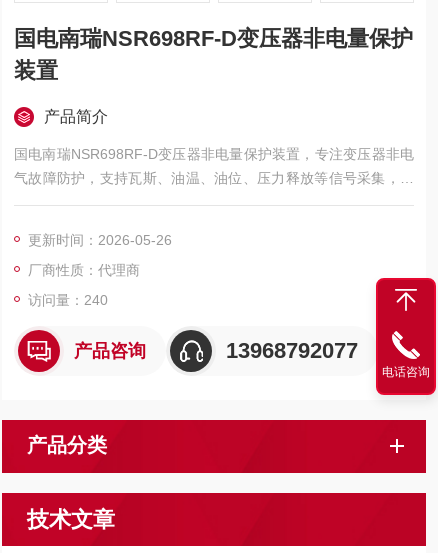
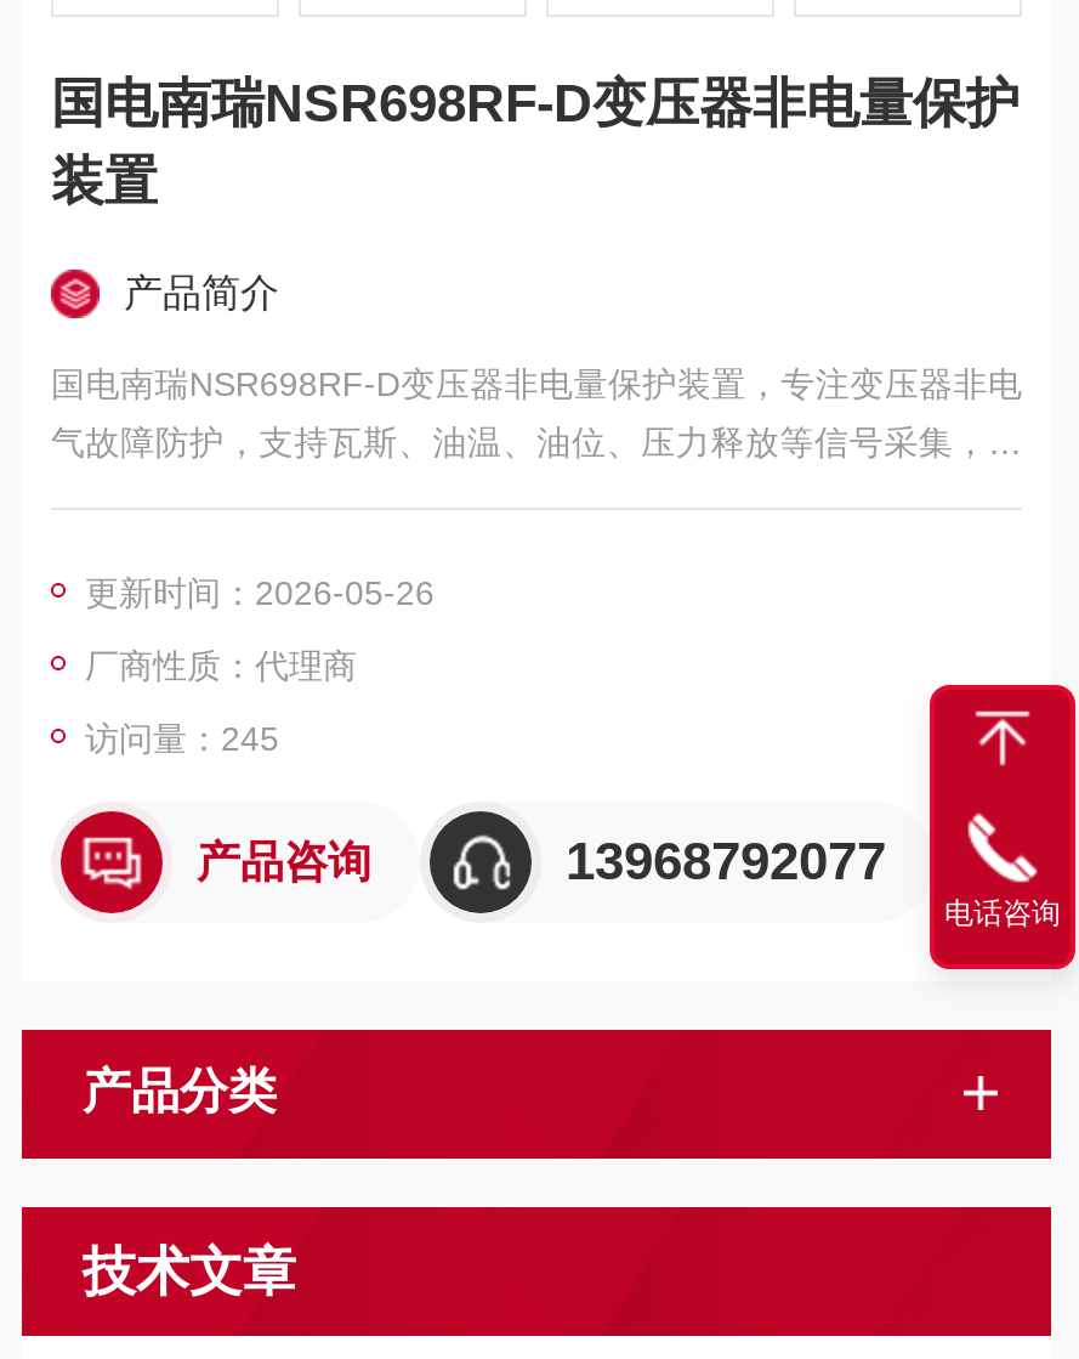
- 访问量：240
+ 访问量：245
